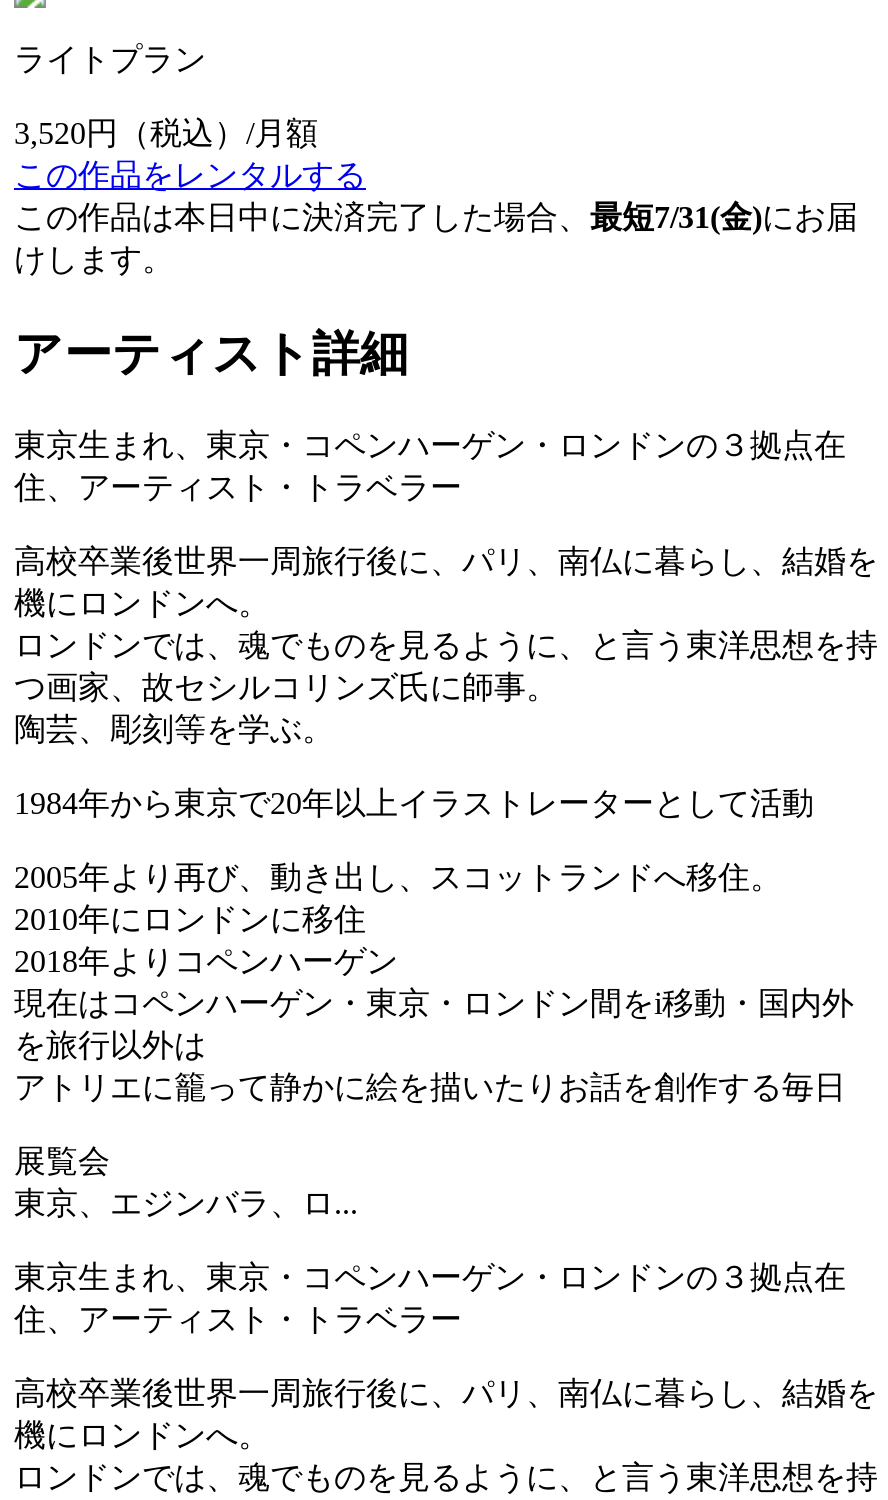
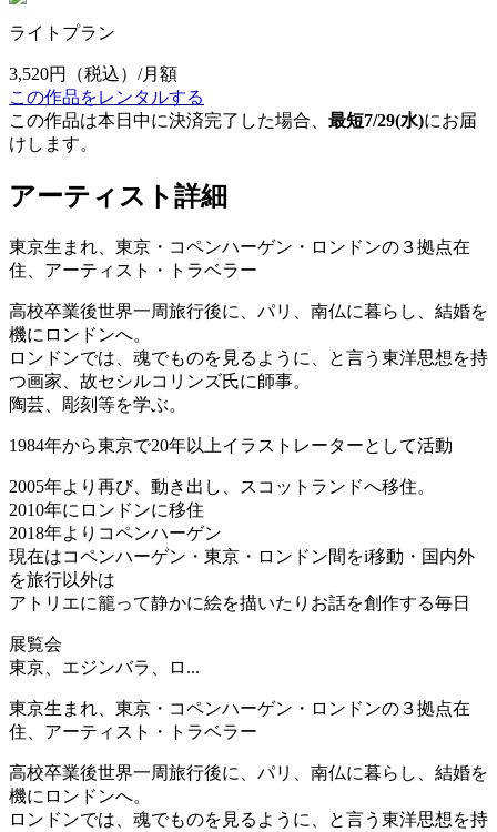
- この作品は本日中に決済完了した場合、最短7/31(金)にお届
+ この作品は本日中に決済完了した場合、最短7/29(水)にお届
